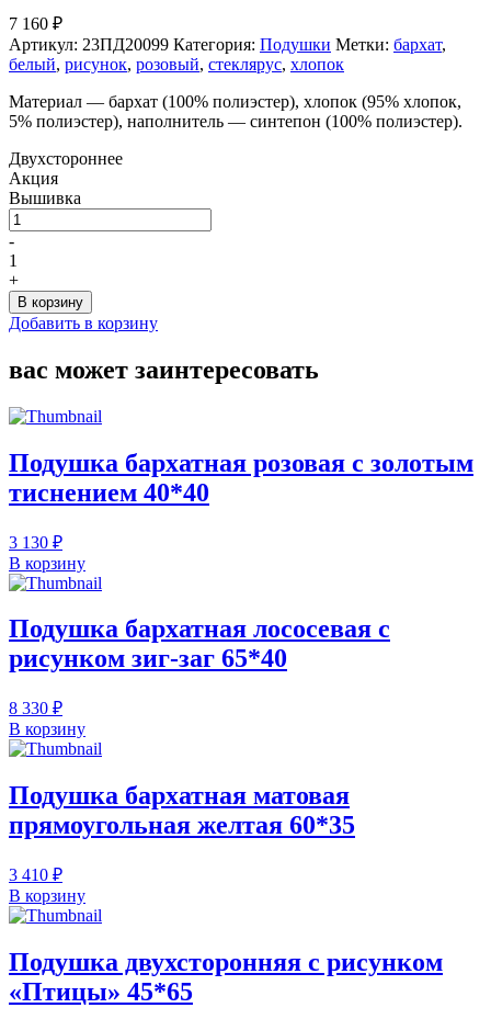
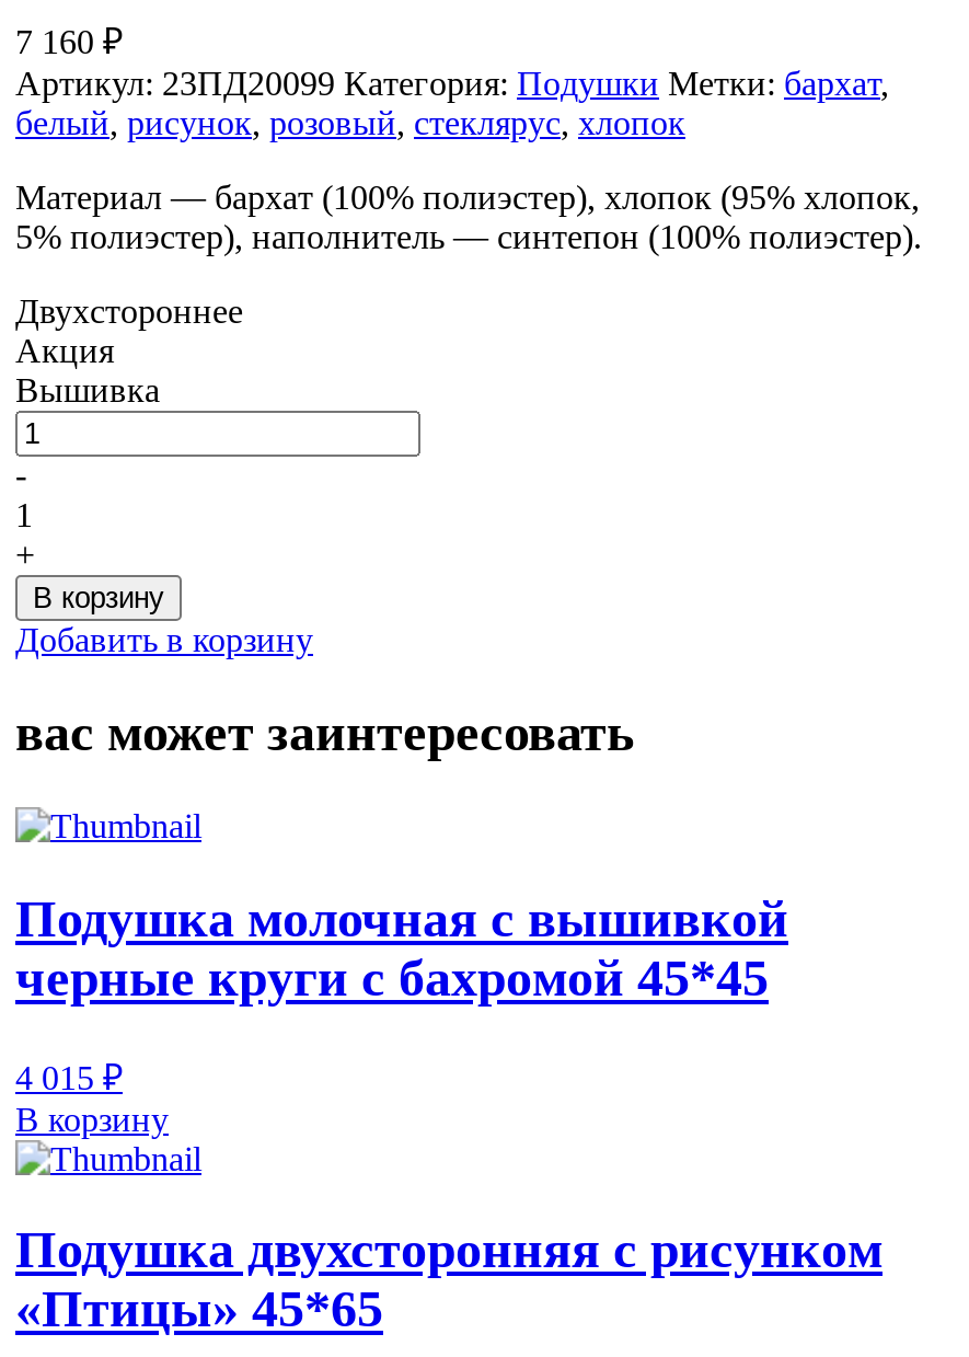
- Подушка бархатная розовая с золотым
- тиснением 40*40
- 3 130 ₽
- В корзину
- Подушка бархатная лососевая с
- рисунком зиг-заг 65*40
- 8 330 ₽
- В корзину
- Подушка бархатная матовая
- прямоугольная желтая 60*35
- 3 410 ₽
+ Подушка молочная с вышивкой
+ черные круги с бахромой 45*45
+ 4 015 ₽
